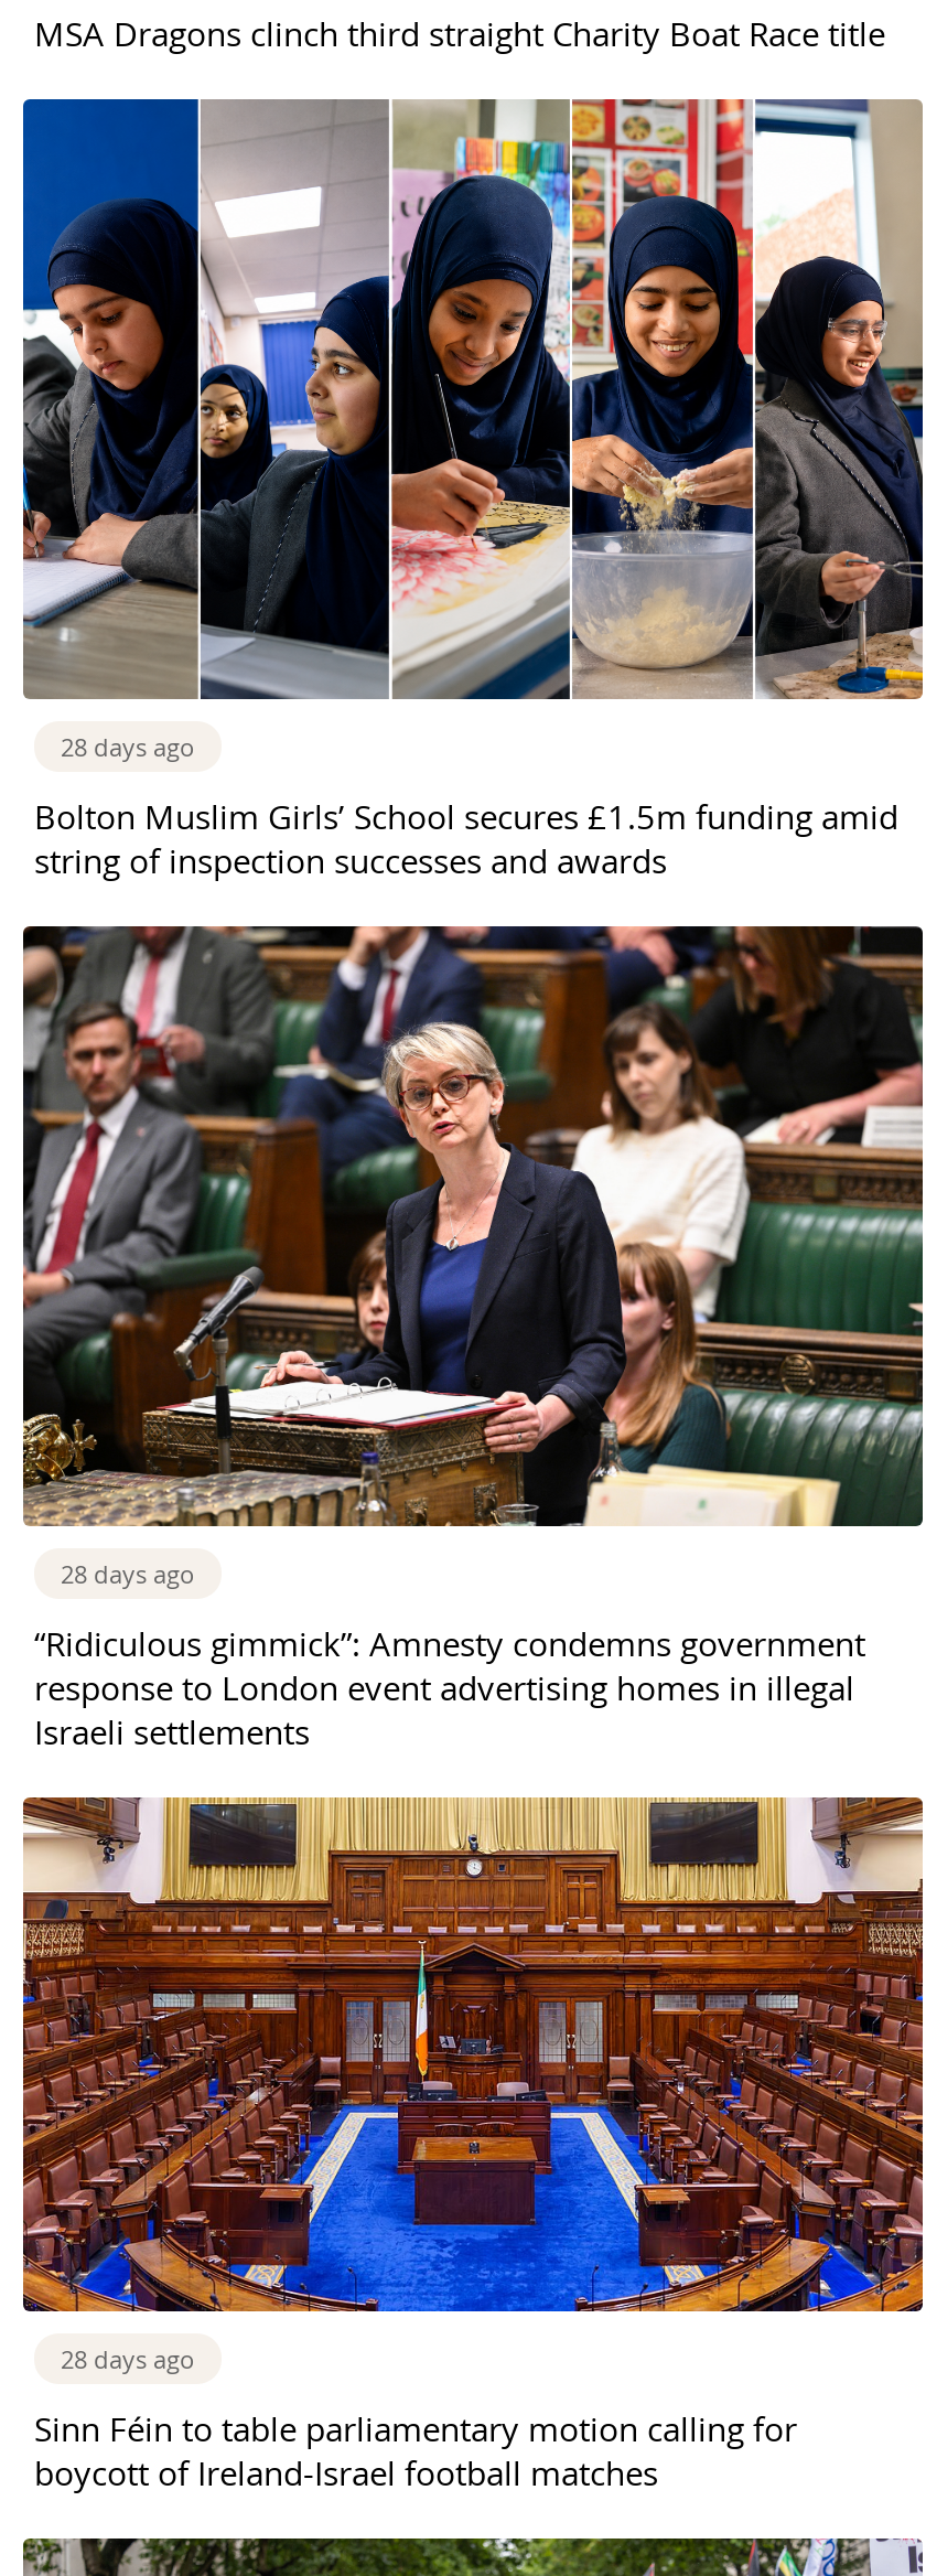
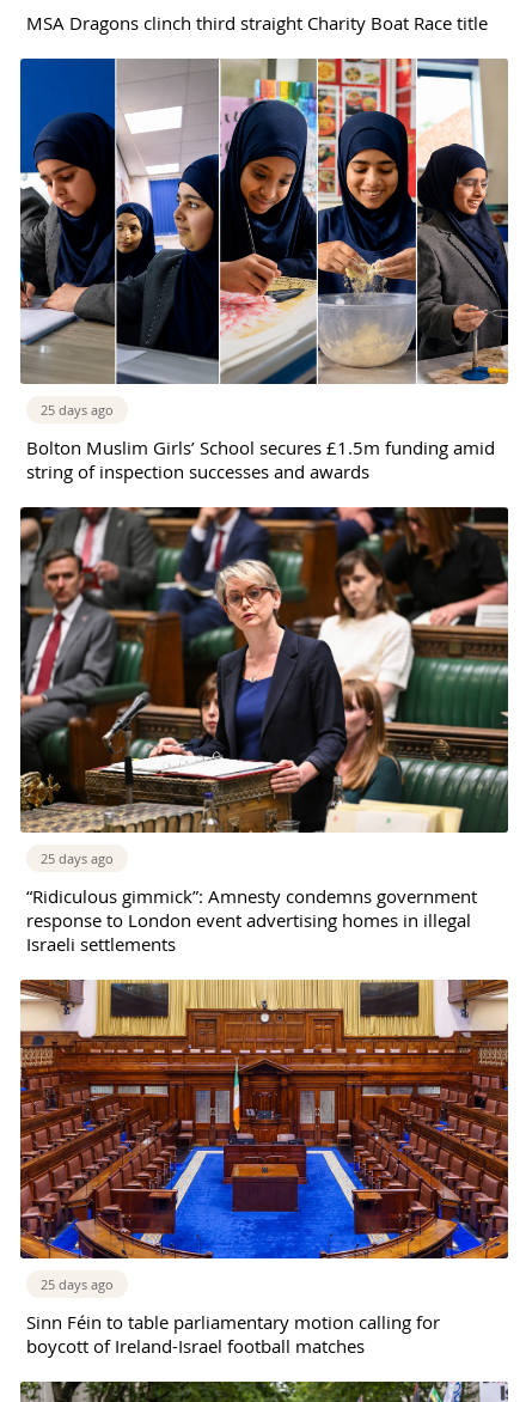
- 28 days ago
+ 25 days ago

- 28 days ago
+ 25 days ago

- 28 days ago
+ 25 days ago
